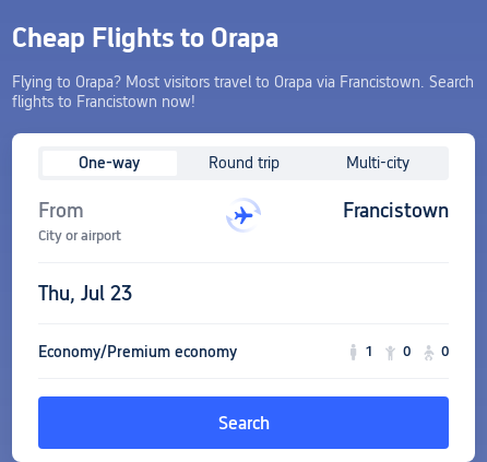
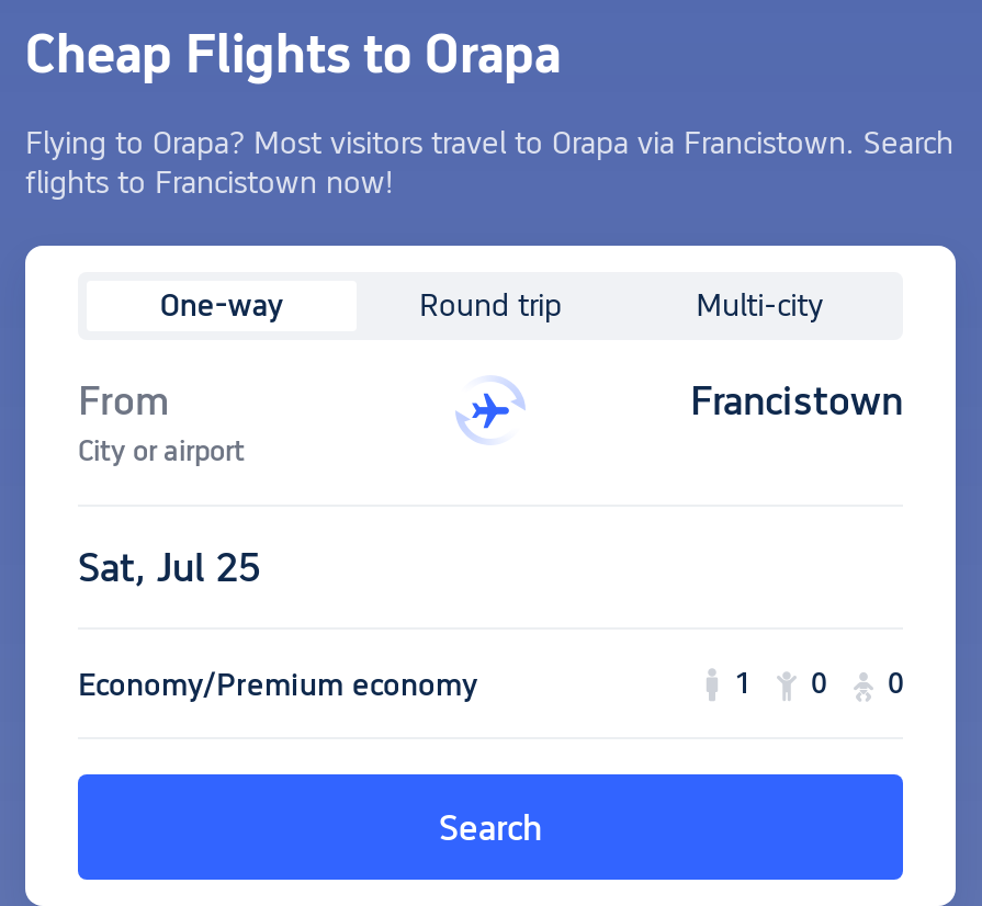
- Thu, Jul 23
+ Sat, Jul 25
